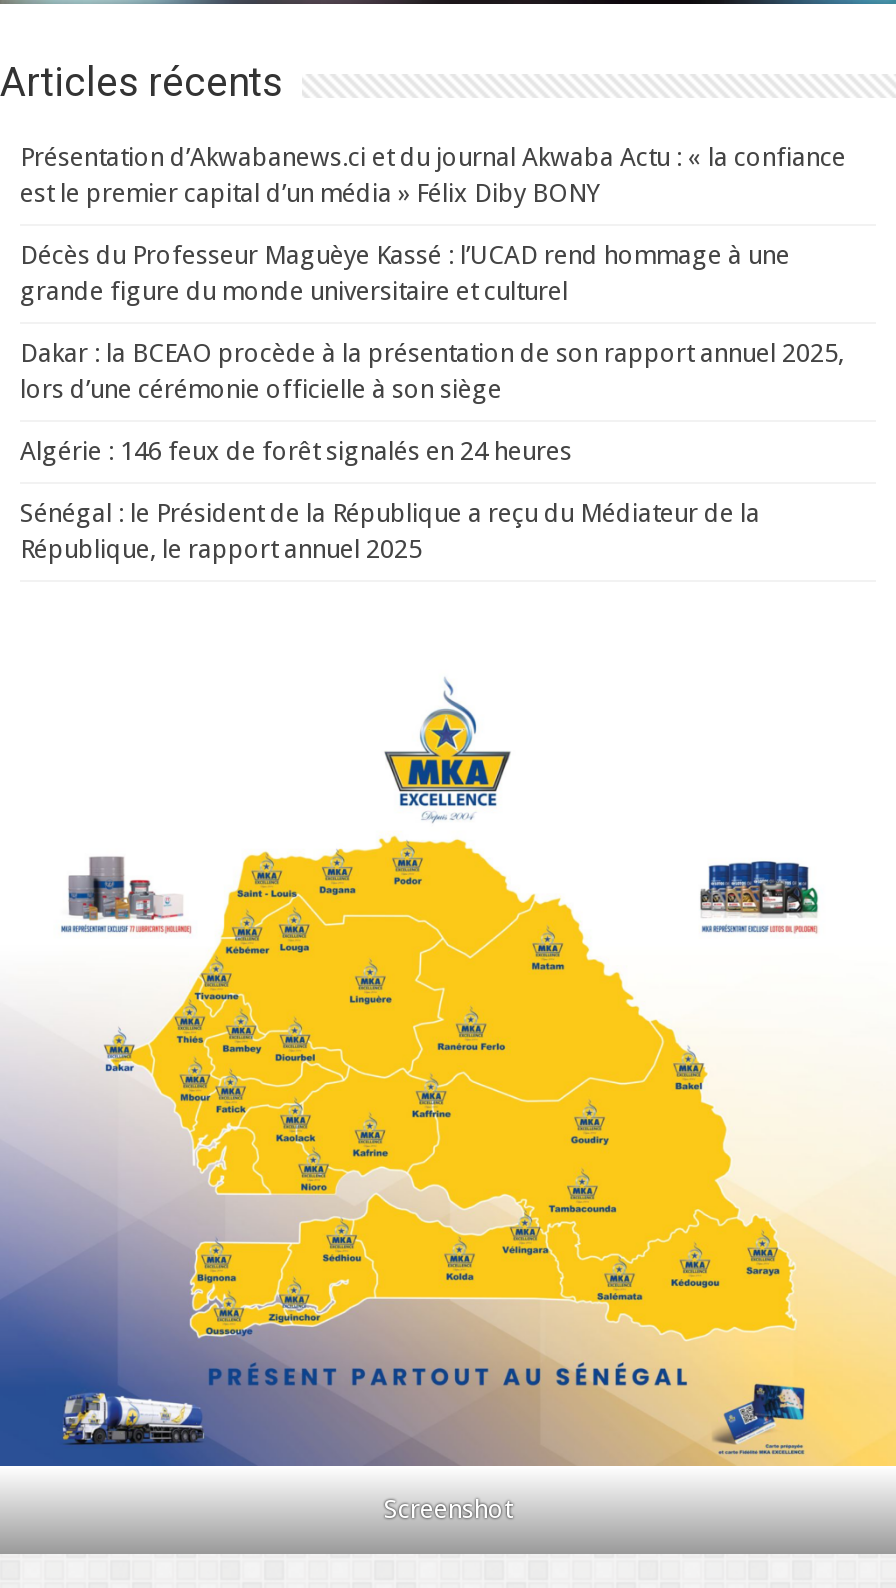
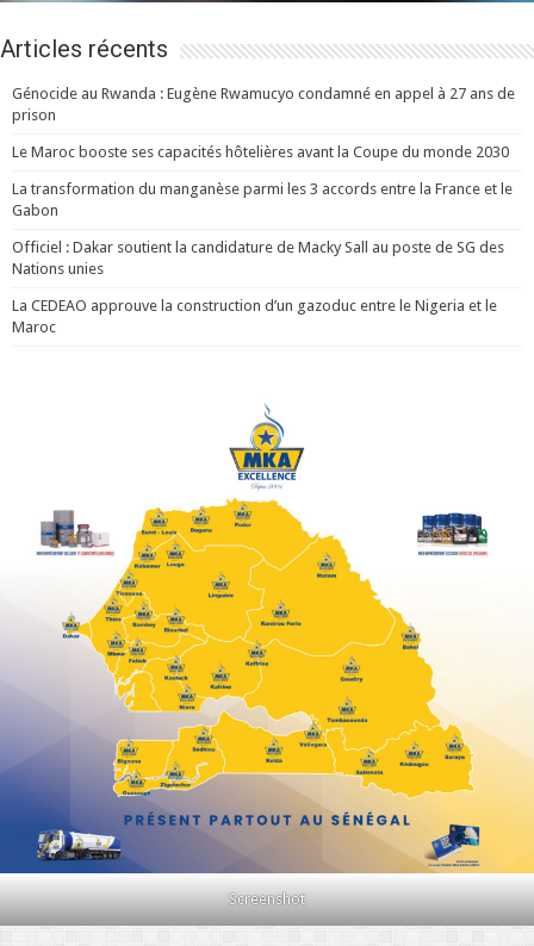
- Présentation d’Akwabanews.ci et du journal Akwaba Actu : « la confiance
- est le premier capital d’un média » Félix Diby BONY
+ Génocide au Rwanda : Eugène Rwamucyo condamné en appel à 27 ans de
+ prison

- Décès du Professeur Maguèye Kassé : l’UCAD rend hommage à une
- grande figure du monde universitaire et culturel
+ Le Maroc booste ses capacités hôtelières avant la Coupe du monde 2030

- Dakar : la BCEAO procède à la présentation de son rapport annuel 2025,
- lors d’une cérémonie officielle à son siège
+ La transformation du manganèse parmi les 3 accords entre la France et le
+ Gabon

- Algérie : 146 feux de forêt signalés en 24 heures
+ Officiel : Dakar soutient la candidature de Macky Sall au poste de SG des
+ Nations unies

- Sénégal : le Président de la République a reçu du Médiateur de la
- République, le rapport annuel 2025
+ La CEDEAO approuve la construction d’un gazoduc entre le Nigeria et le
+ Maroc
